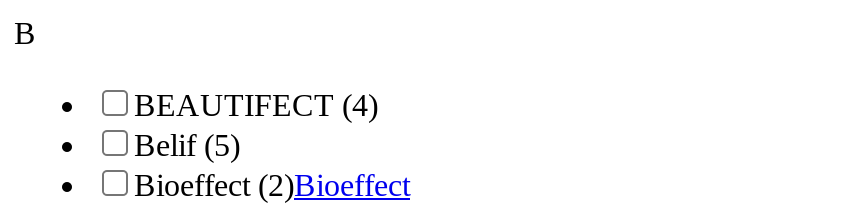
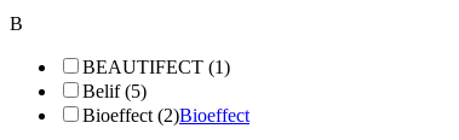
- BEAUTIFECT (4)
+ BEAUTIFECT (1)
